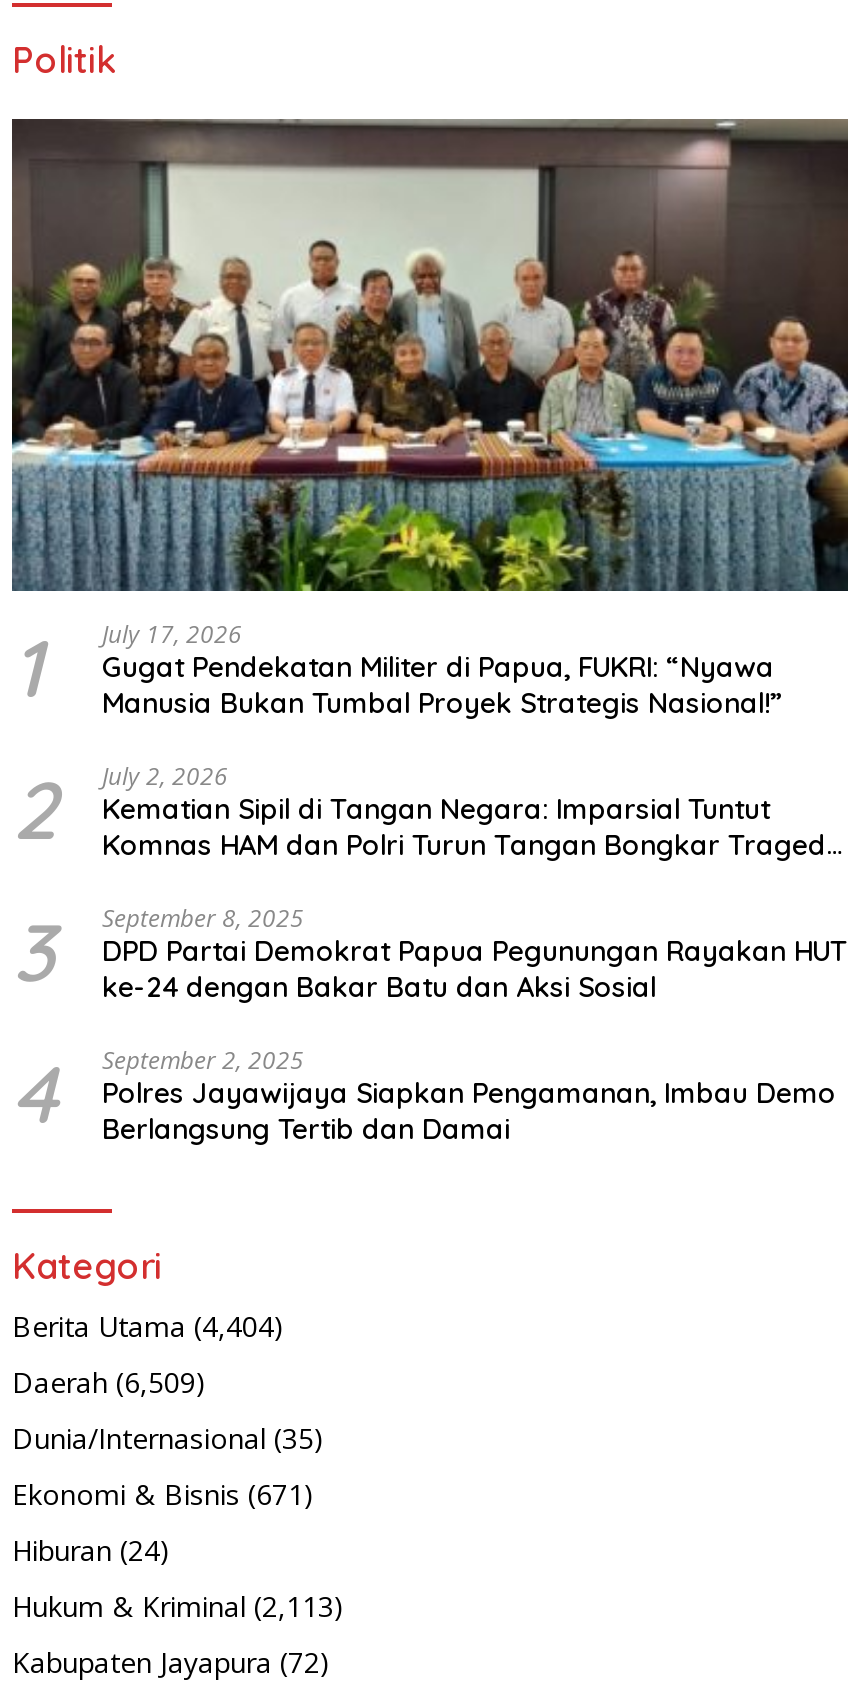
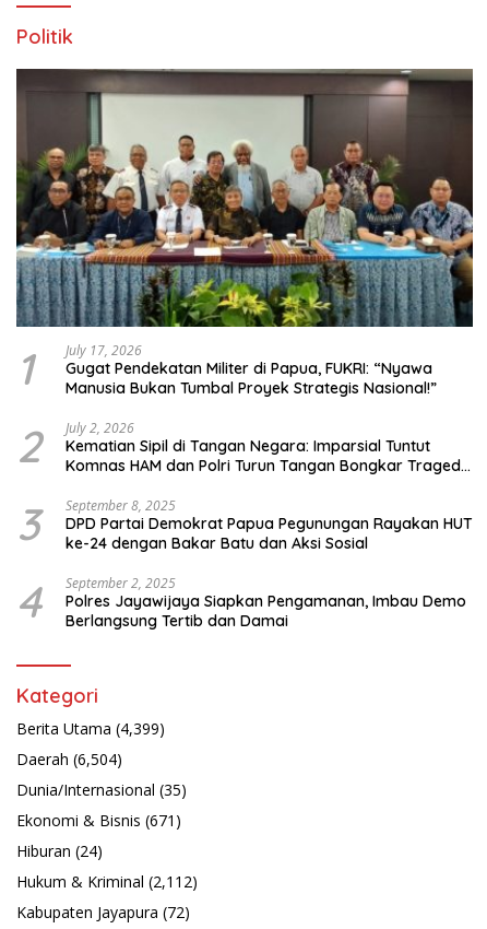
- Berita Utama (4,404)
+ Berita Utama (4,399)

- Daerah (6,509)
+ Daerah (6,504)

- Hukum & Kriminal (2,113)
+ Hukum & Kriminal (2,112)
